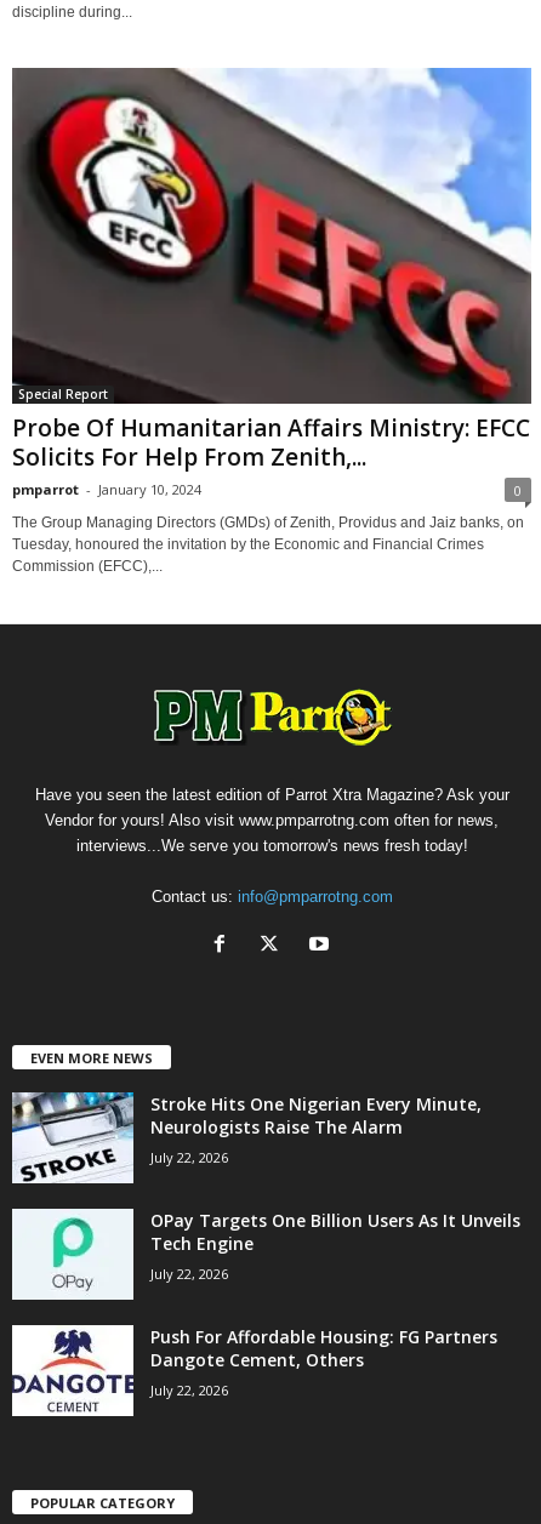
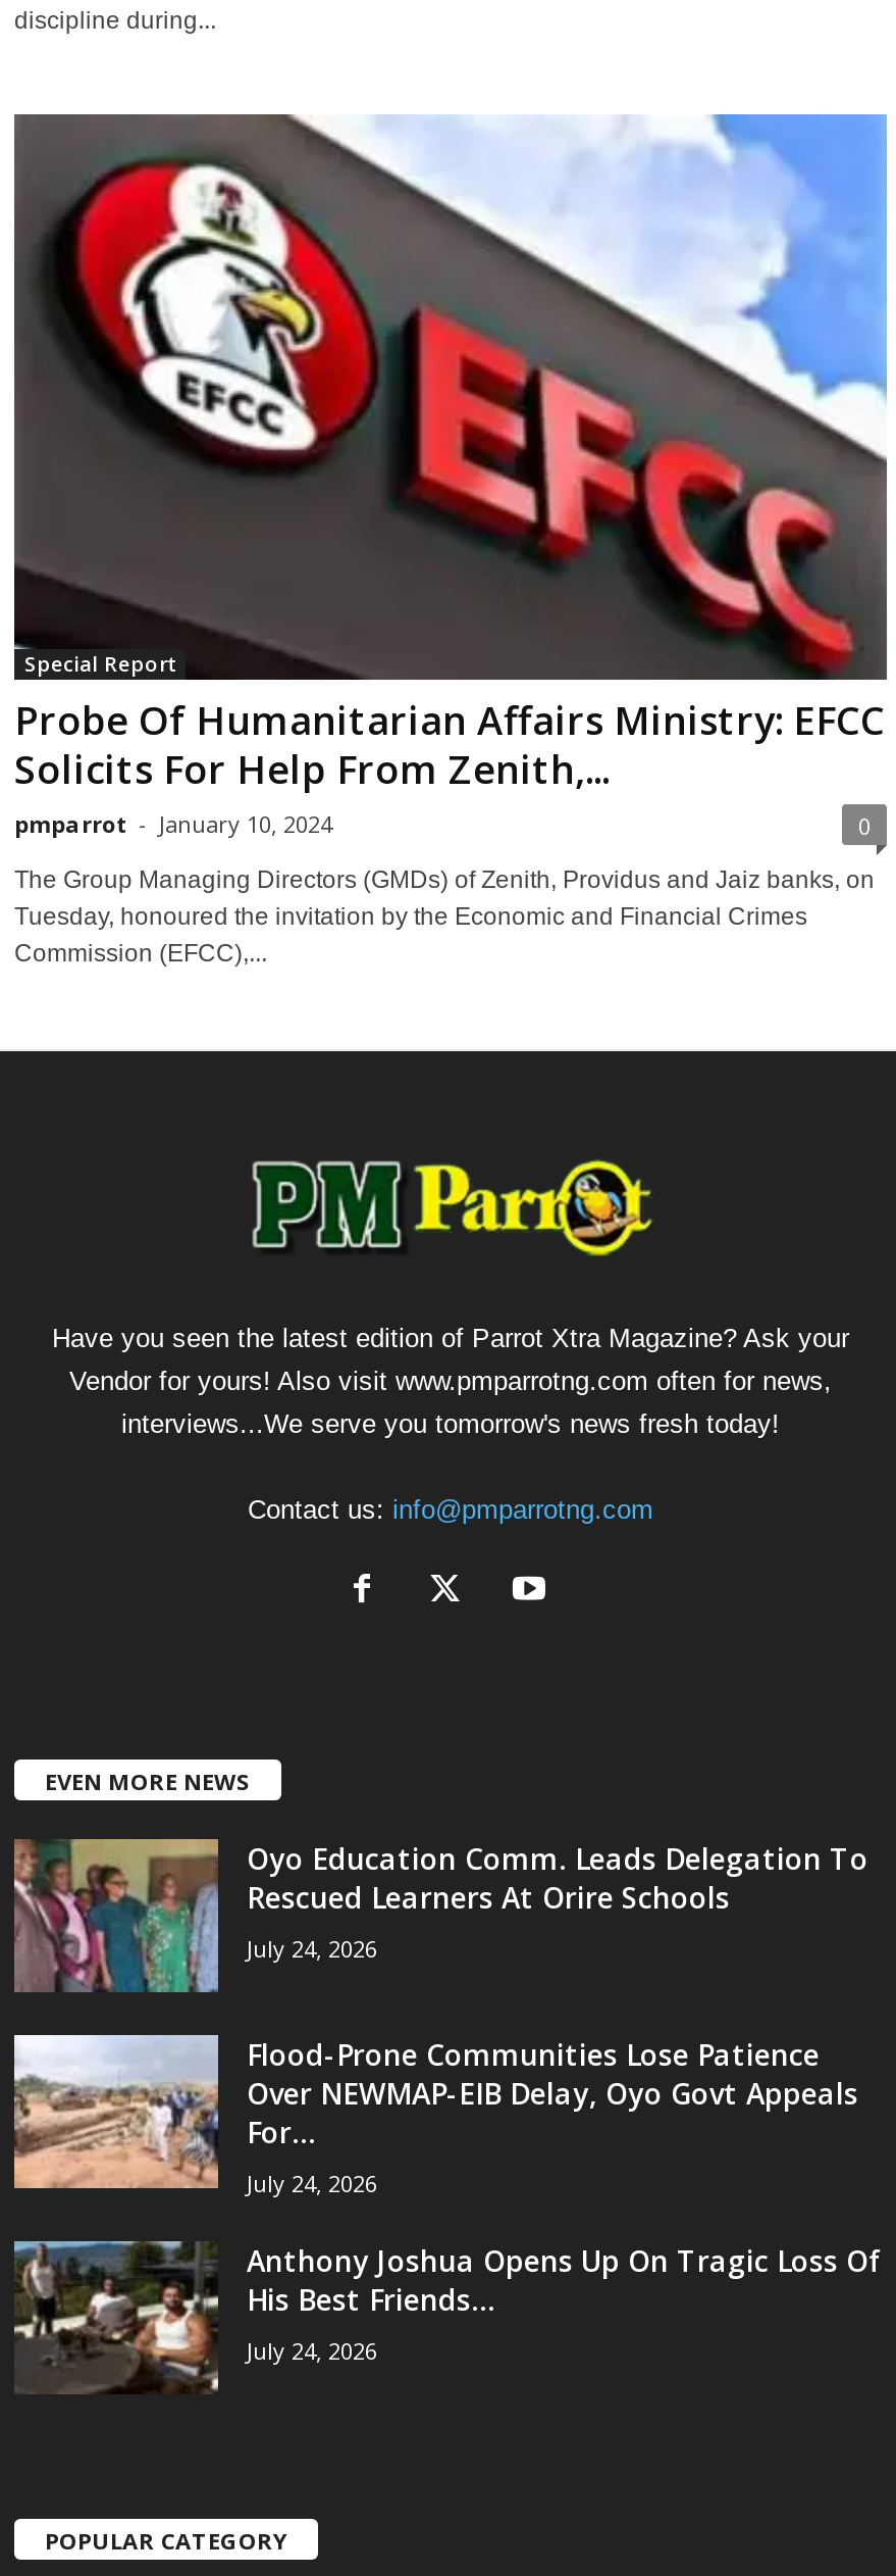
- [image]
- Stroke Hits One Nigerian Every Minute,
- Neurologists Raise The Alarm
- July 22, 2026
+ [image]
+ Oyo Education Comm. Leads Delegation To
+ Rescued Learners At Orire Schools
+ July 24, 2026

- [image]
- OPay Targets One Billion Users As It Unveils
- Tech Engine
- July 22, 2026
+ [image]
+ Flood-Prone Communities Lose Patience
+ Over NEWMAP-EIB Delay, Oyo Govt Appeals
+ For...
+ July 24, 2026

- [image]
- Push For Affordable Housing: FG Partners
- Dangote Cement, Others
- July 22, 2026
+ [image]
+ Anthony Joshua Opens Up On Tragic Loss Of
+ His Best Friends...
+ July 24, 2026
